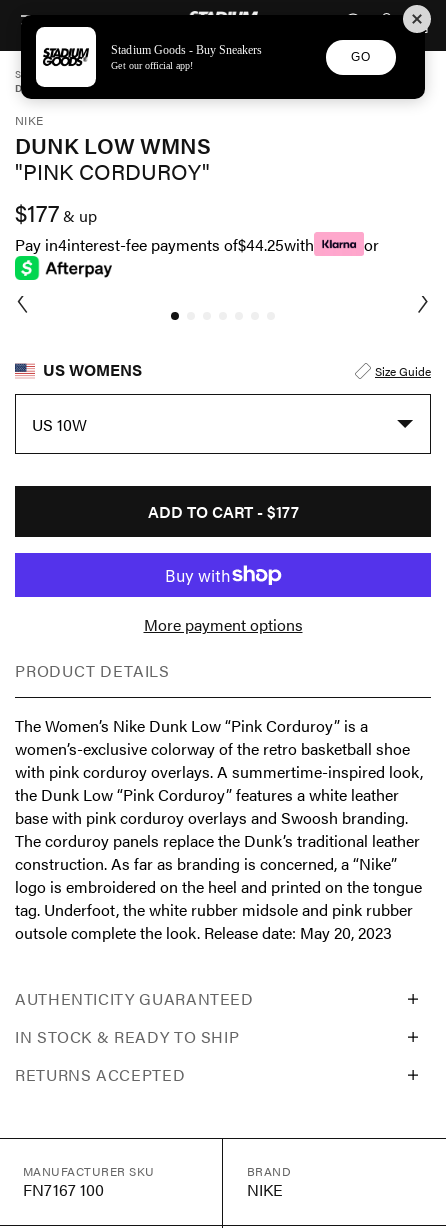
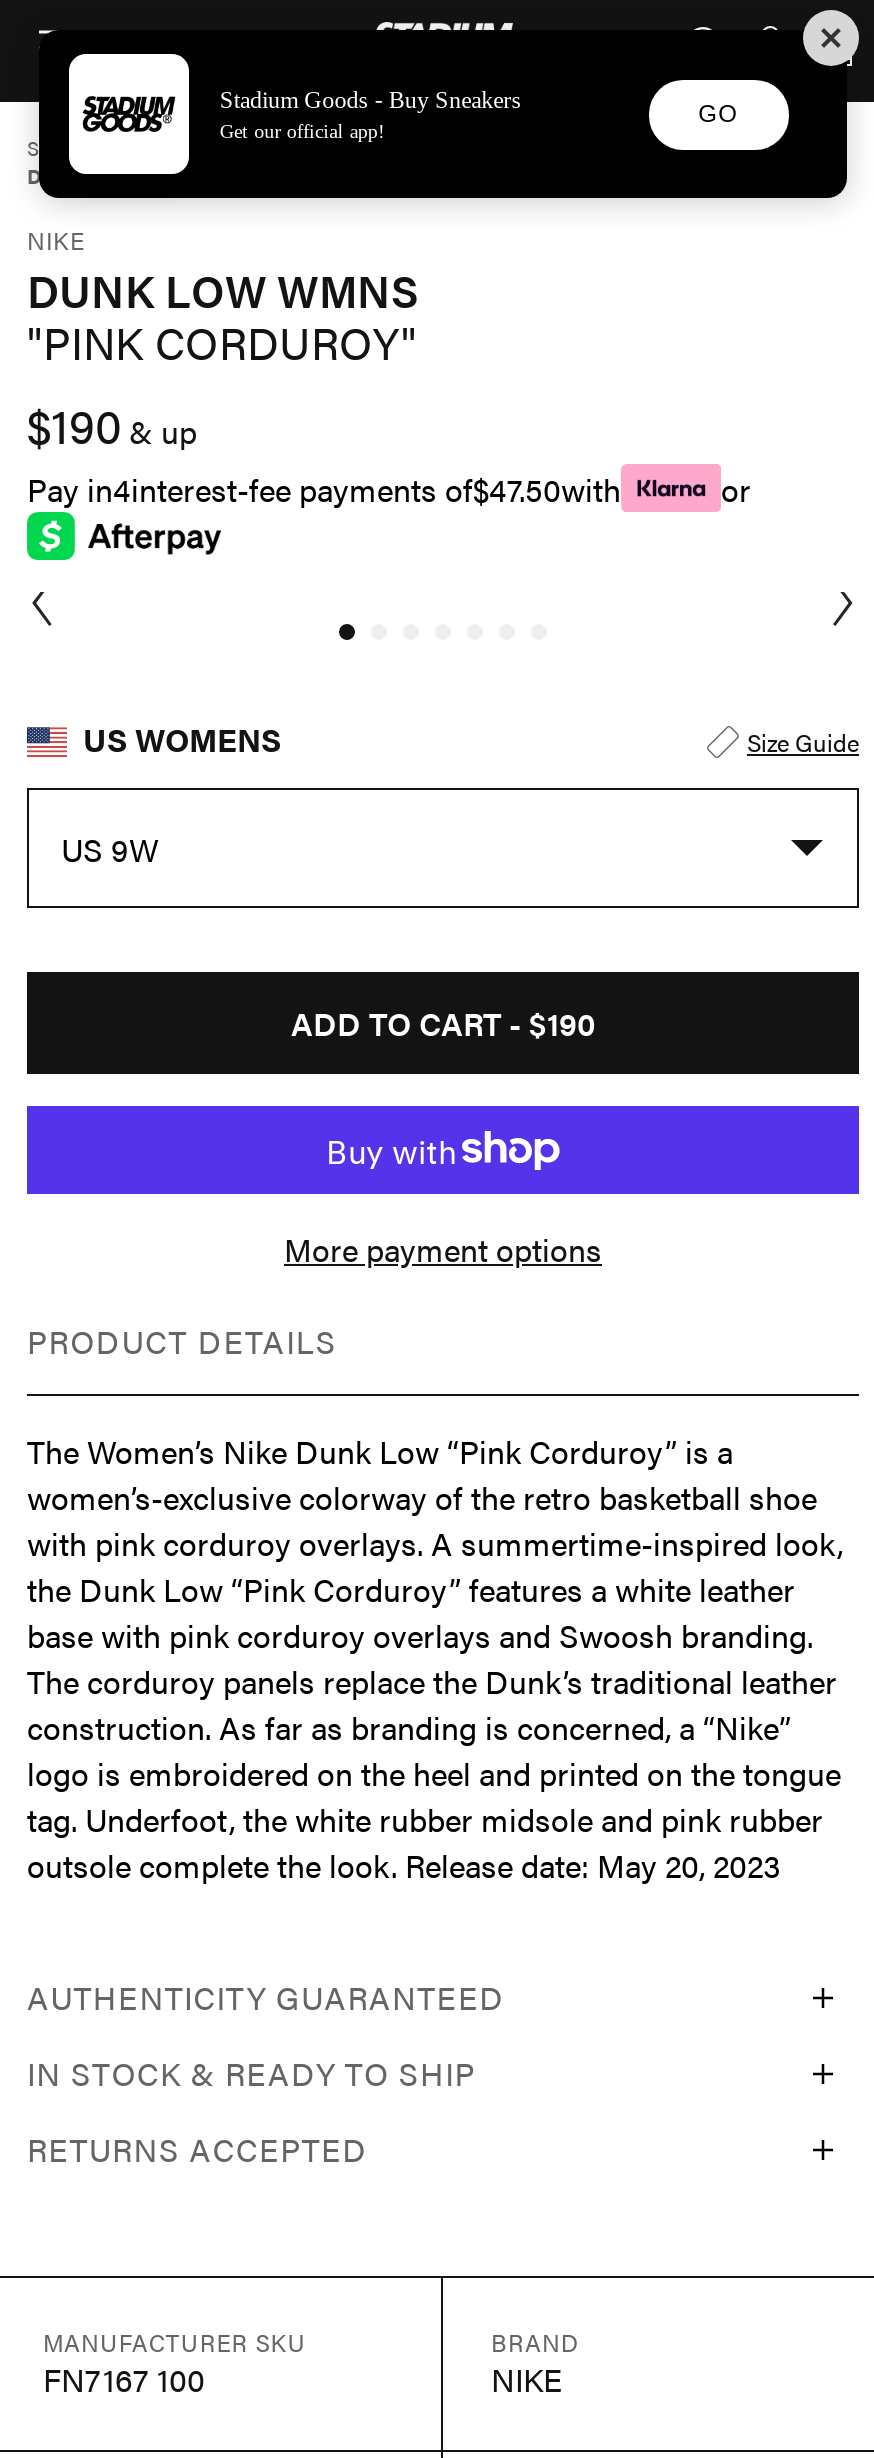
- $177& up
+ $190& up

- Pay in4interest-fee payments of$44.25with
+ Pay in4interest-fee payments of$47.50with

- US 10W
+ US 9W

- ADD TO CART - $177
+ ADD TO CART - $190
